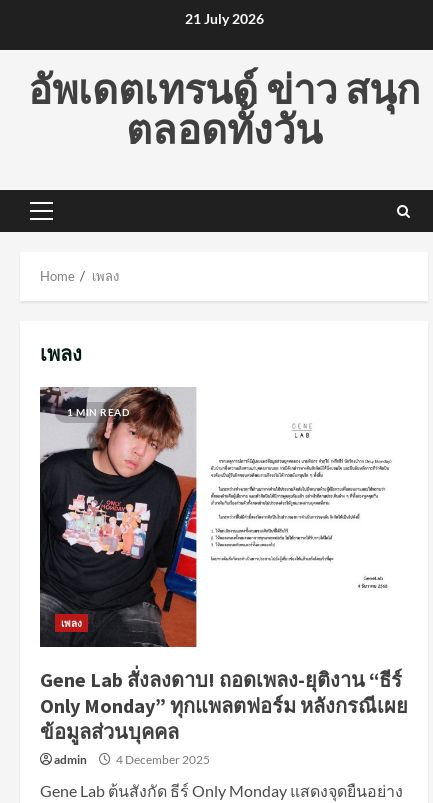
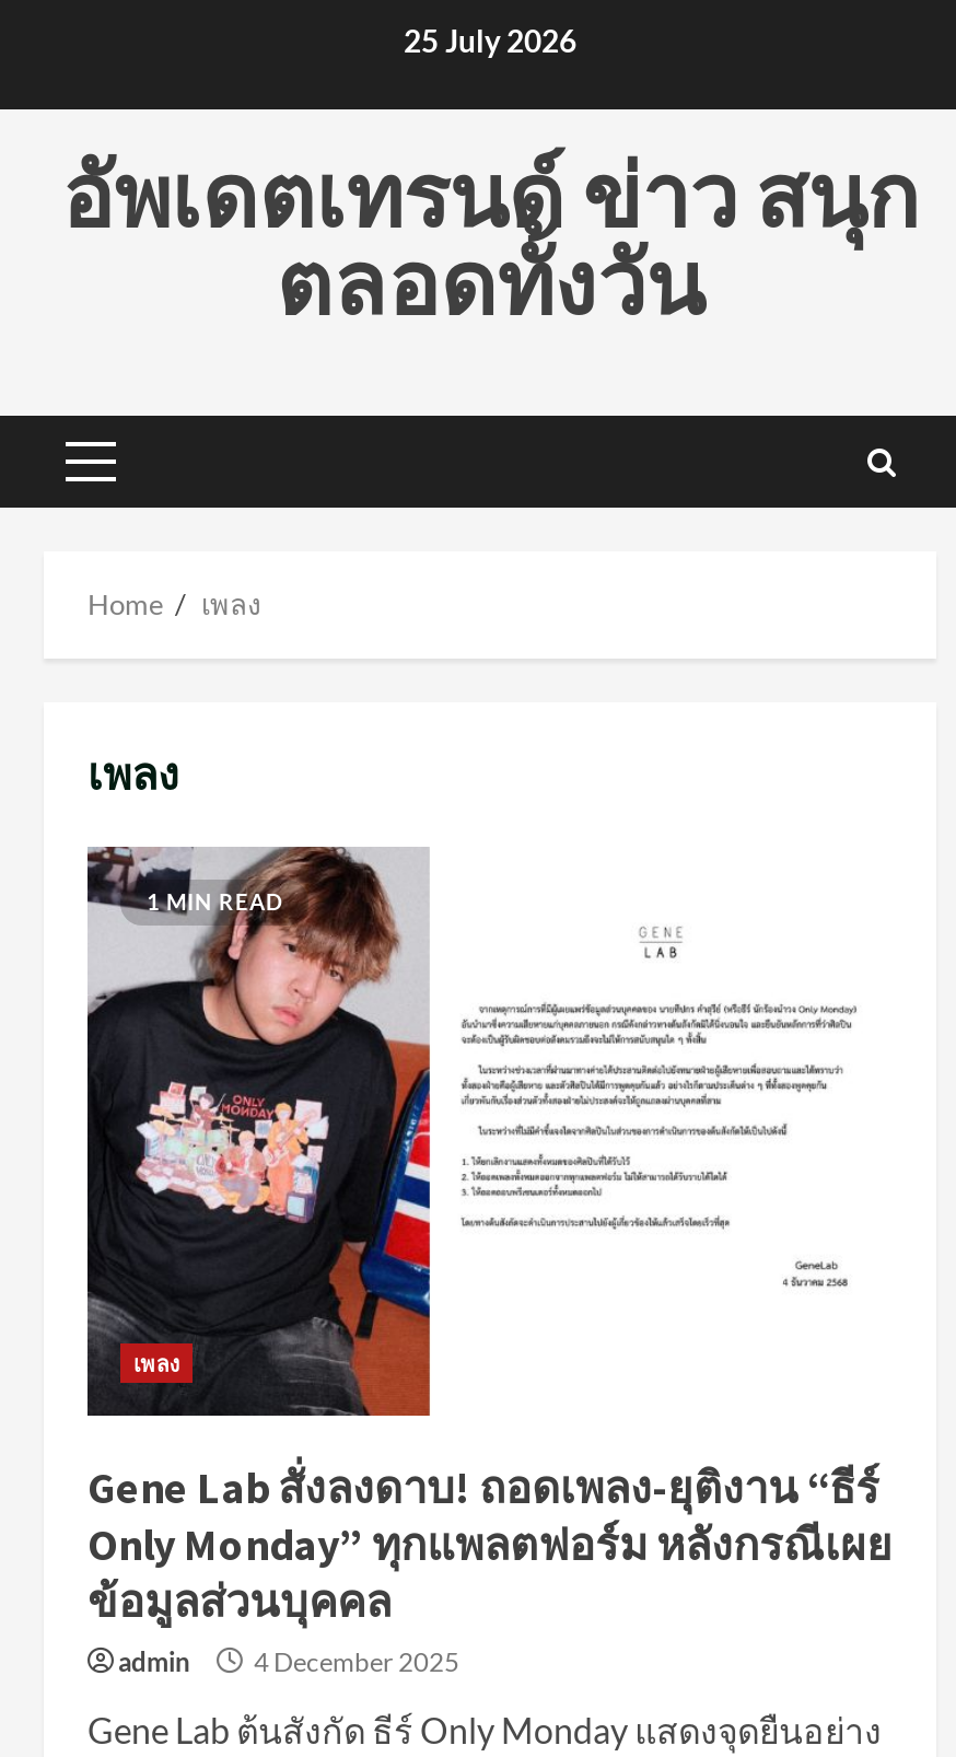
- 21 July 2026
+ 25 July 2026
